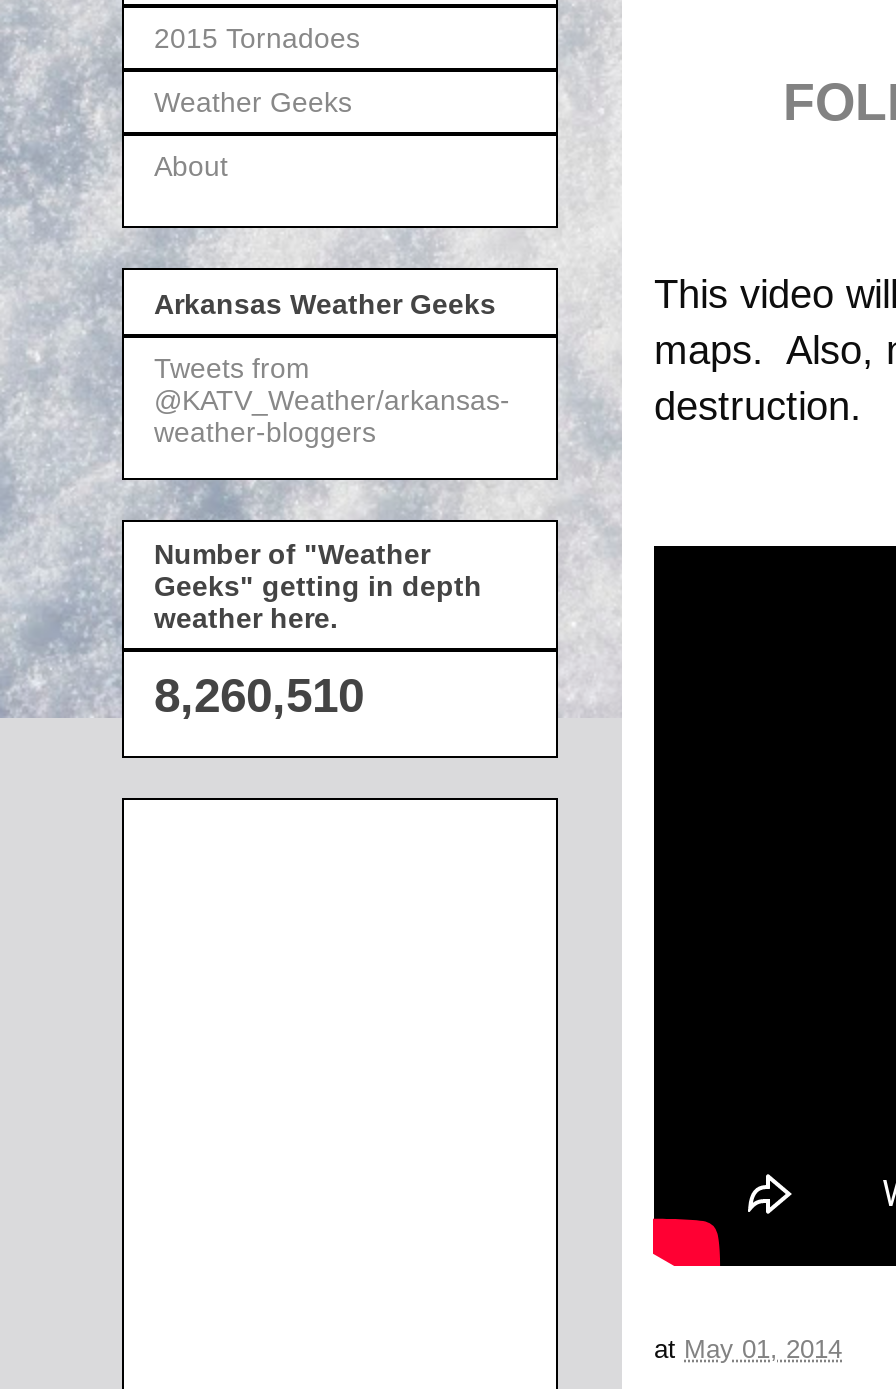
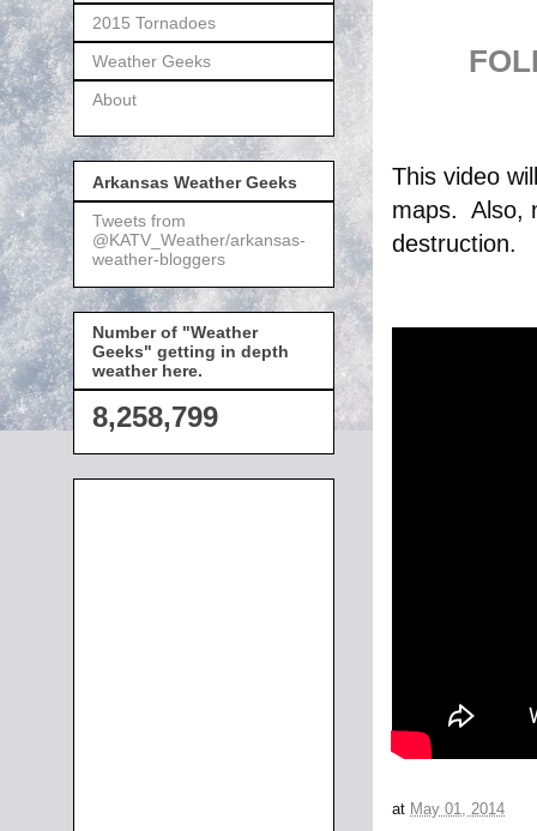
- 8,260,510
+ 8,258,799
